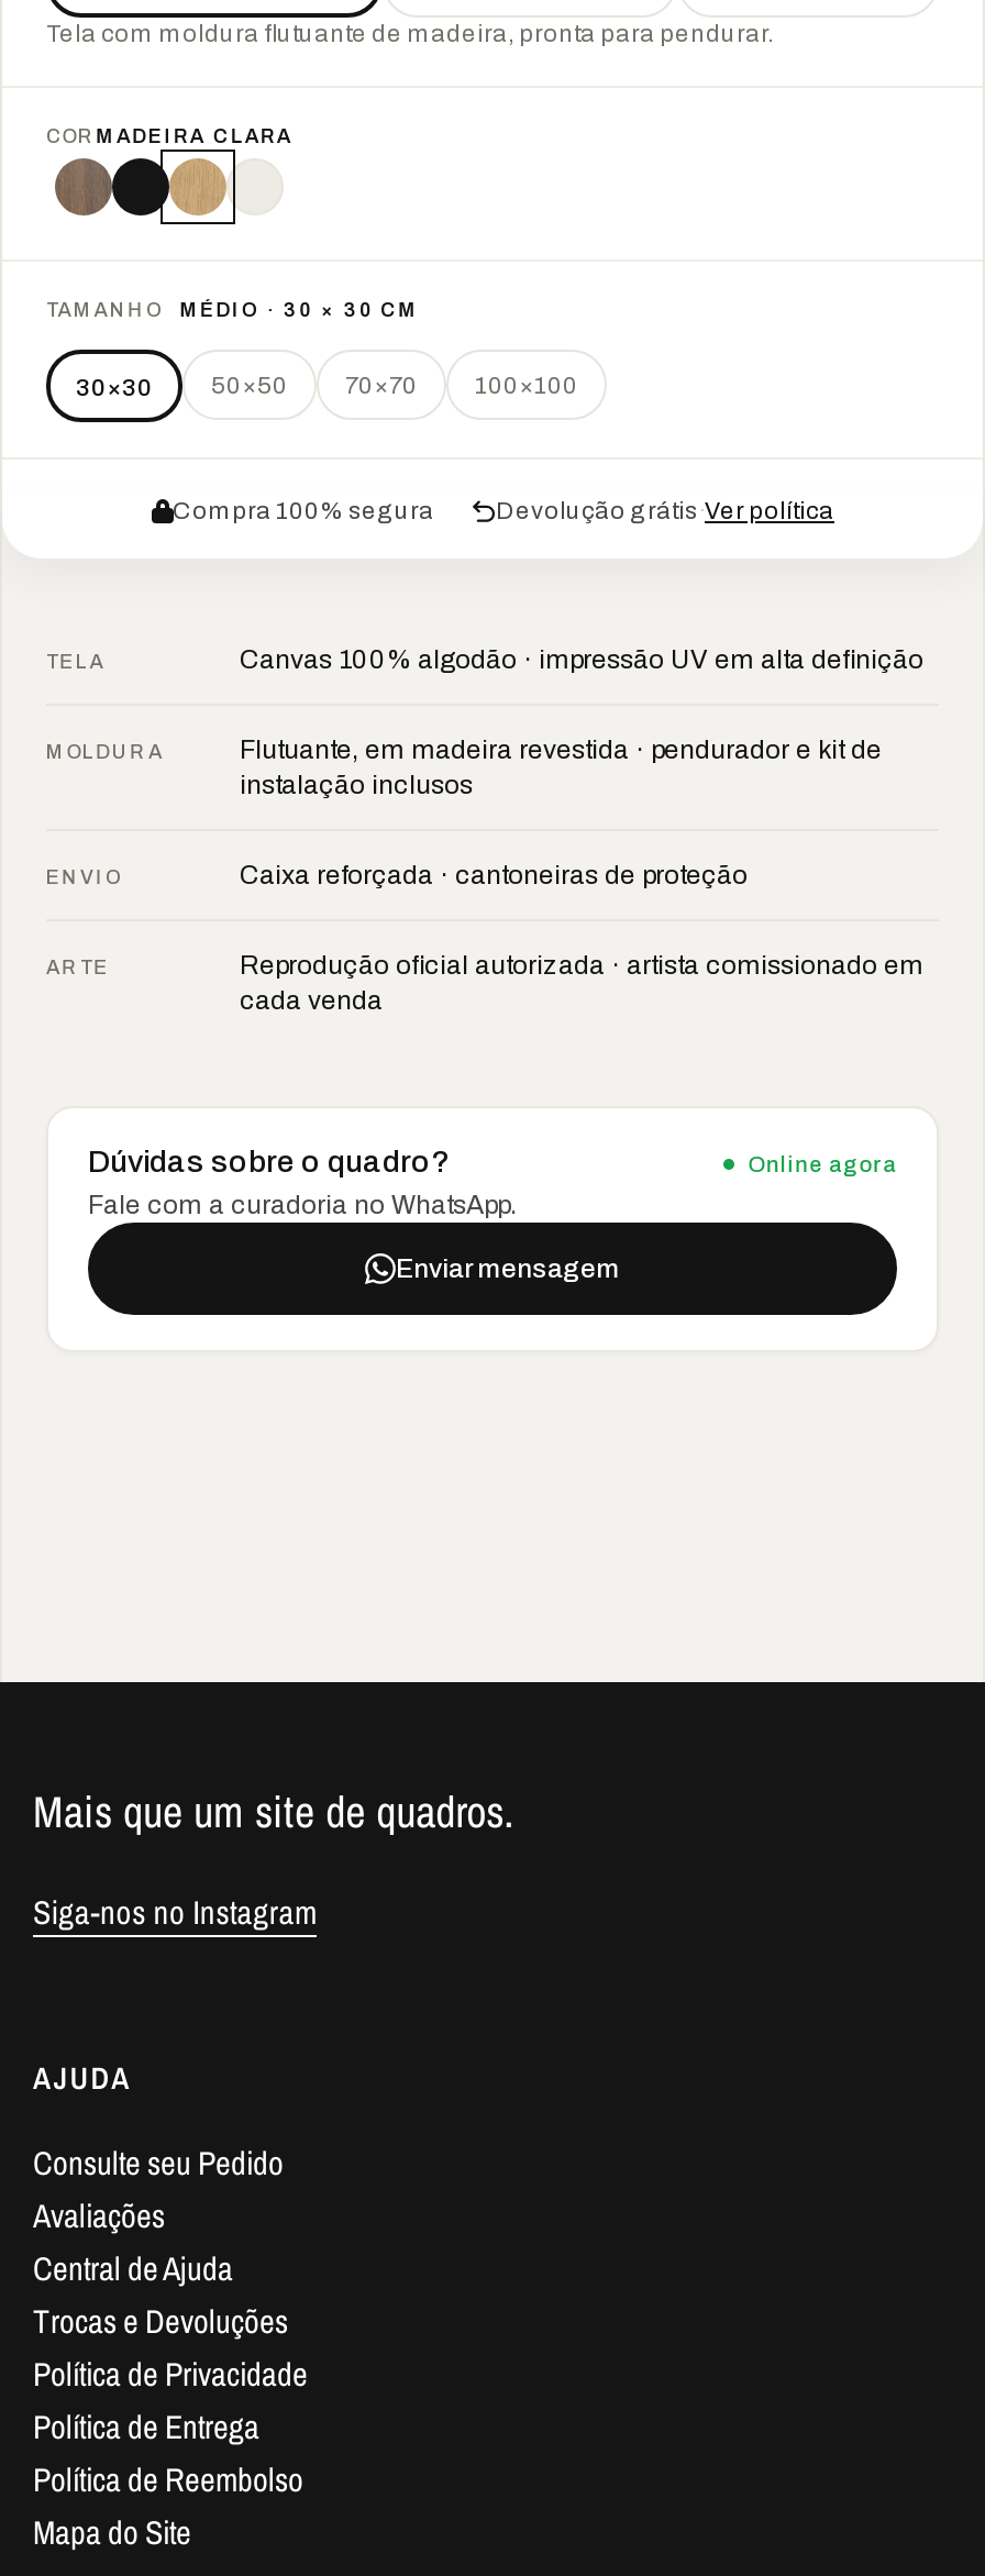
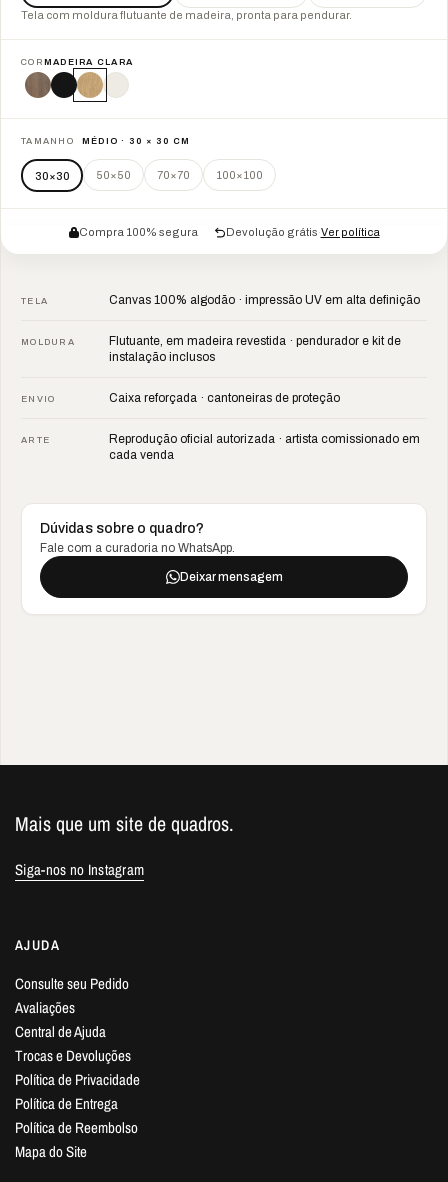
- Online agora
- Enviar mensagem
+ Deixar mensagem
